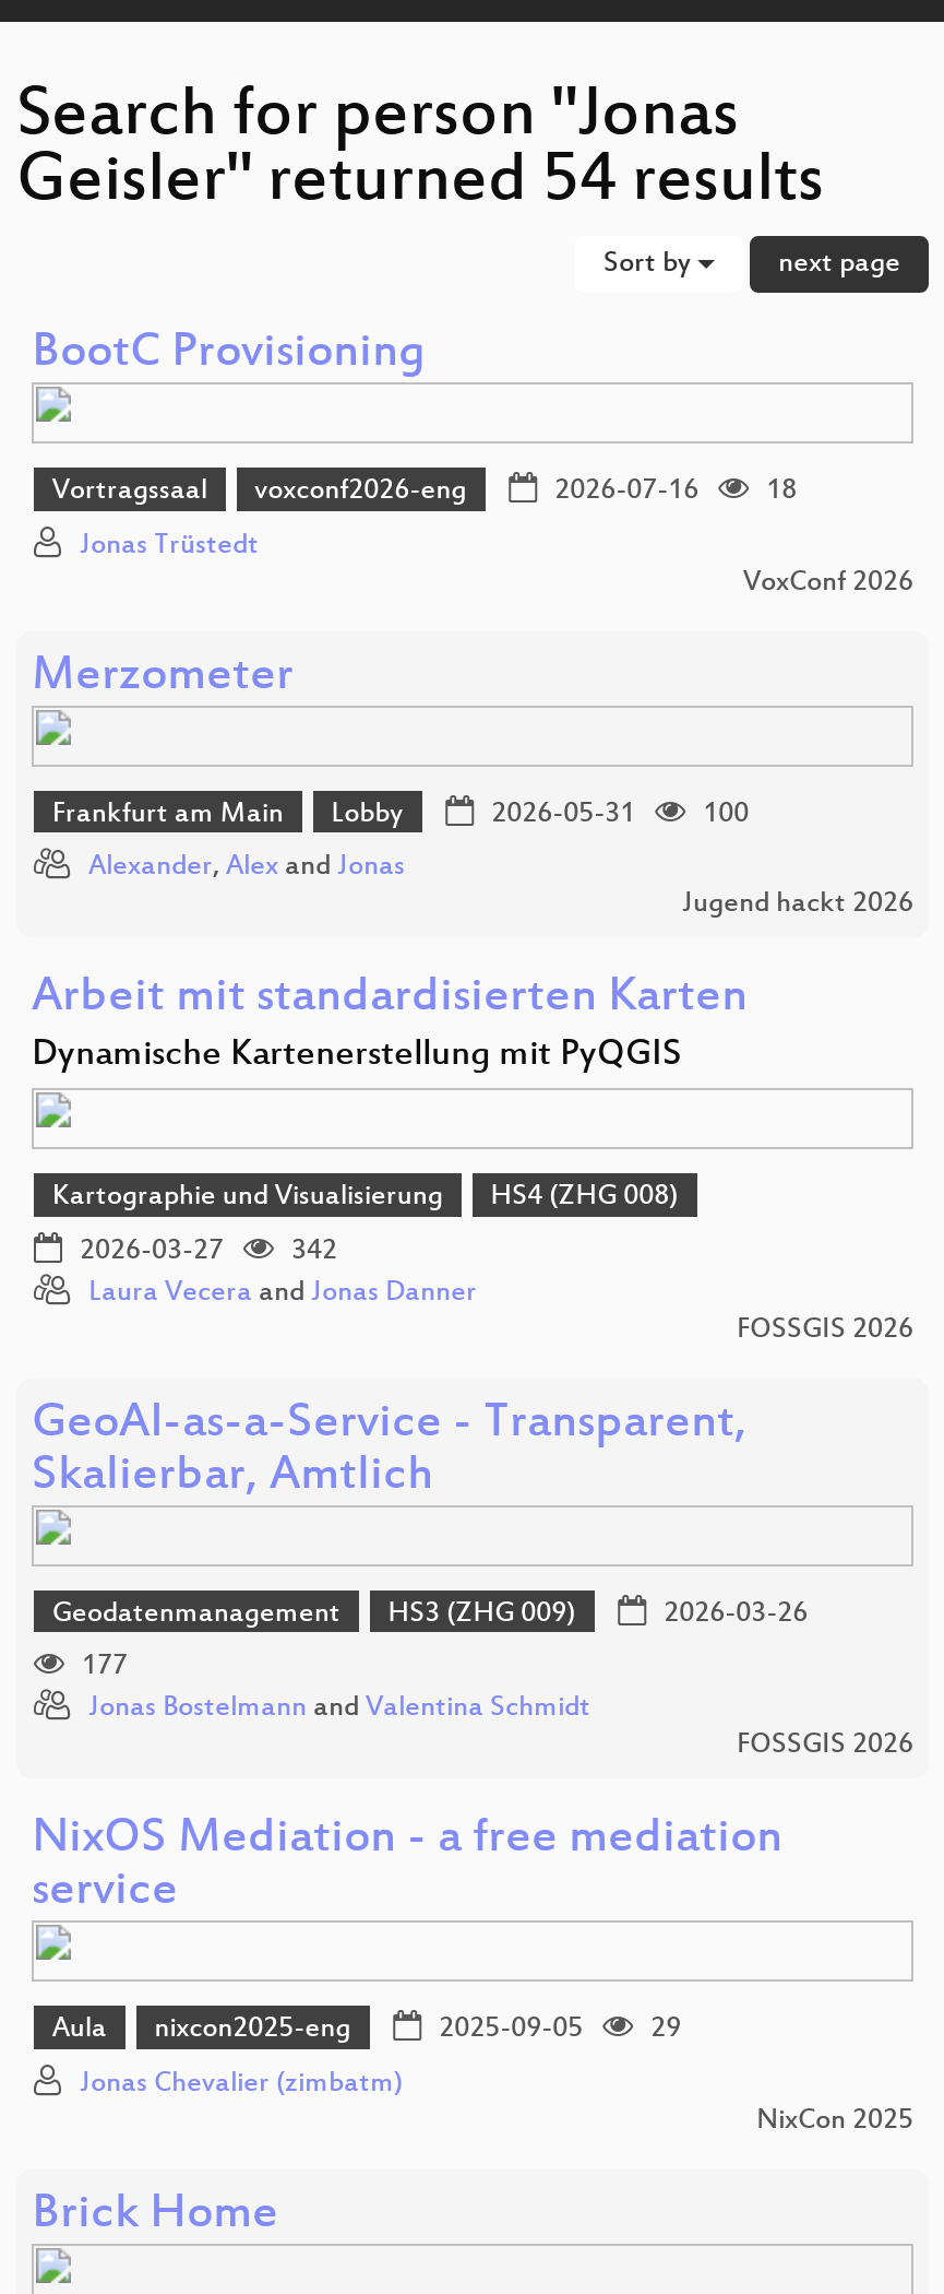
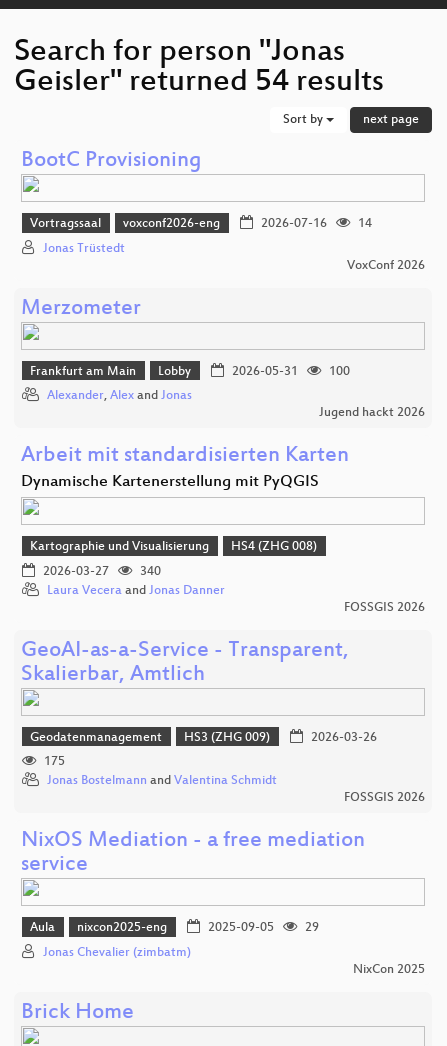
- 2026-07-16 18
+ 2026-07-16 14

- 2026-03-27 342
+ 2026-03-27 340

- 177
+ 175
